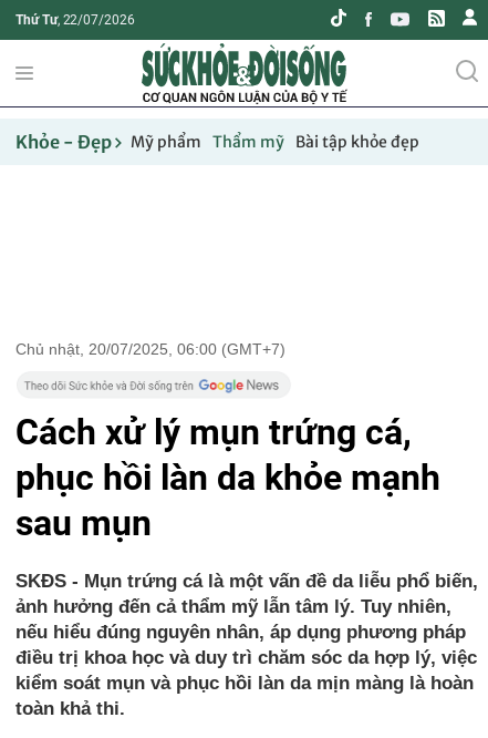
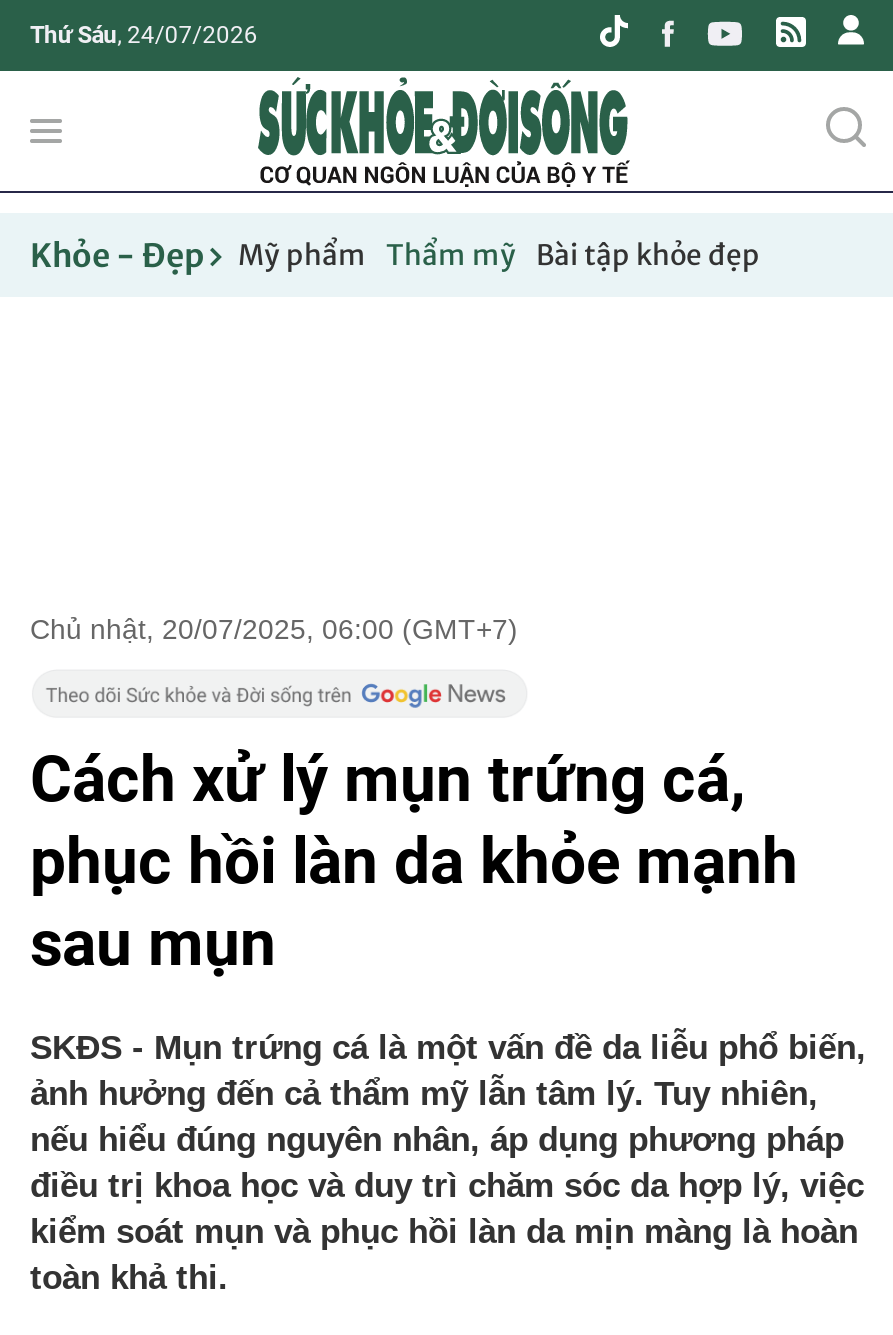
- Thứ Tư, 22/07/2026
+ Thứ Sáu, 24/07/2026
